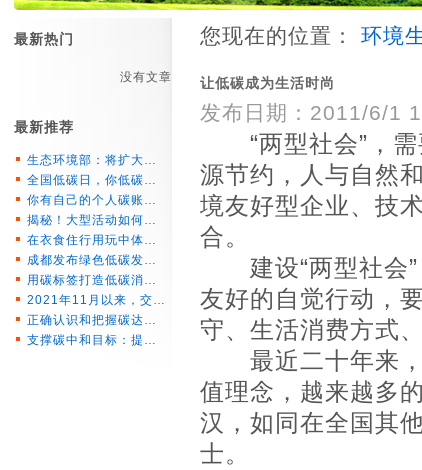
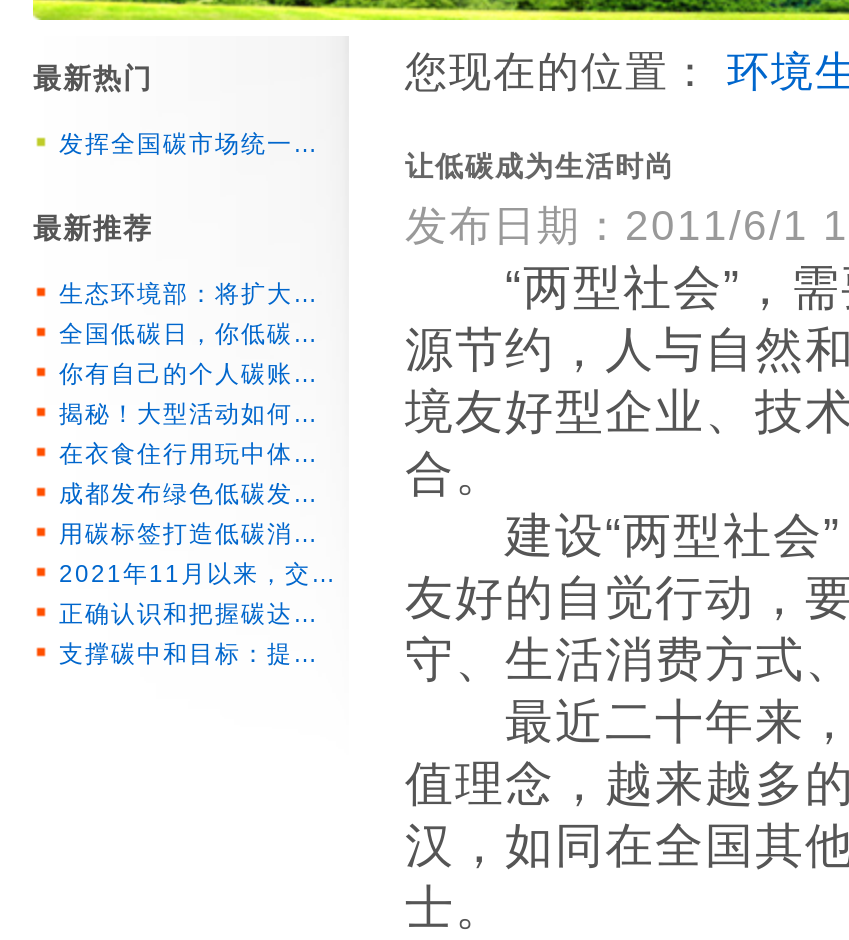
- 没有文章
+ 发挥全国碳市场统一…
